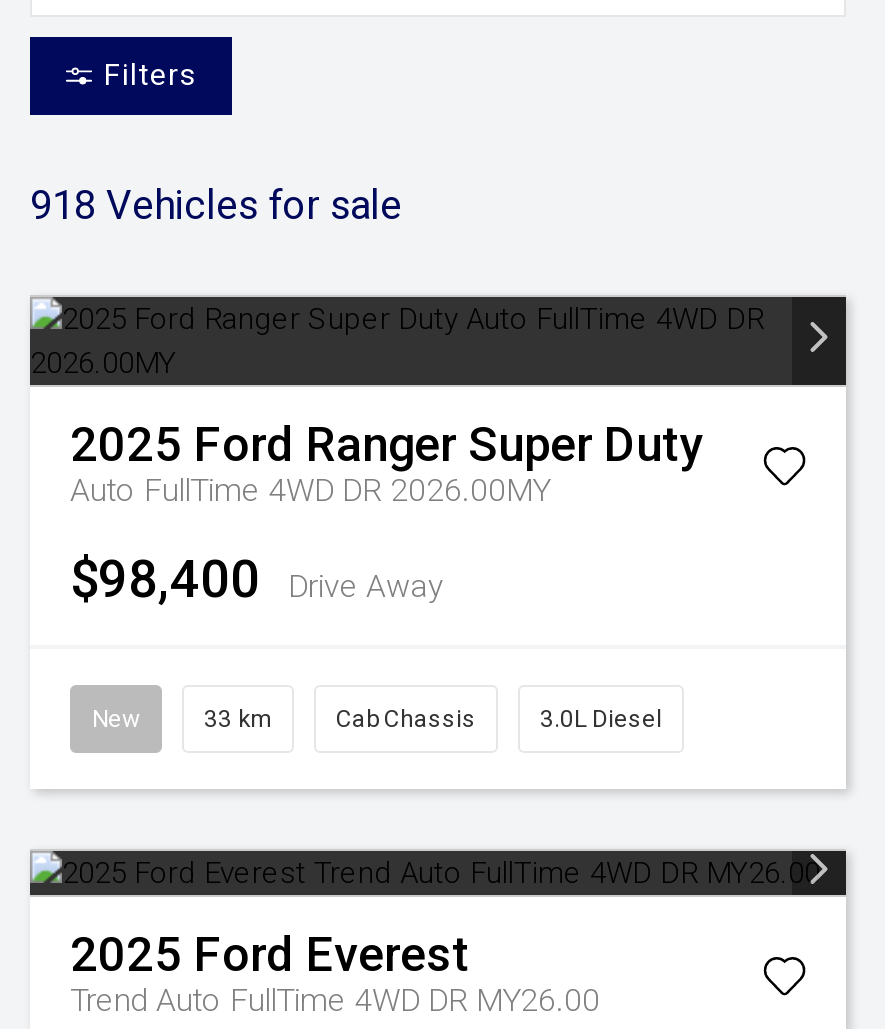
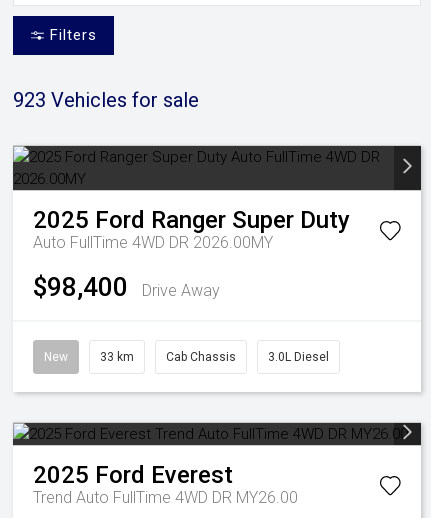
- 918 Vehicles for sale
+ 923 Vehicles for sale
